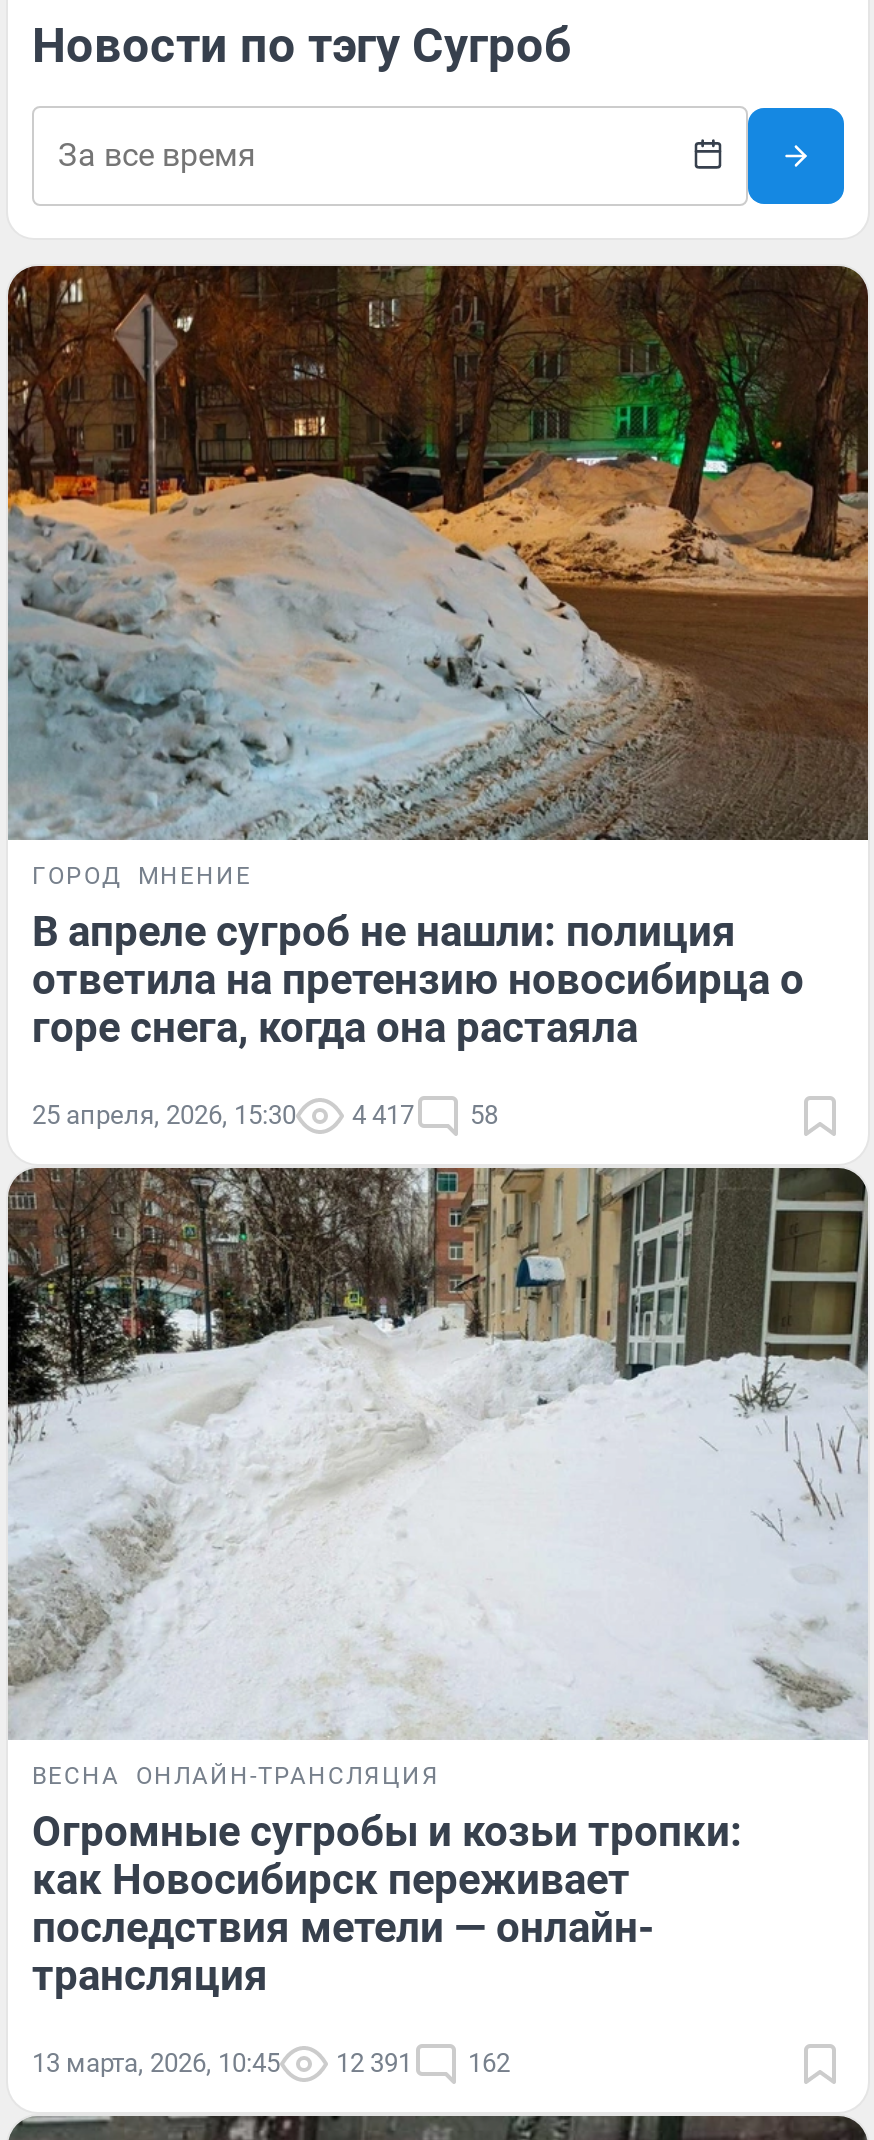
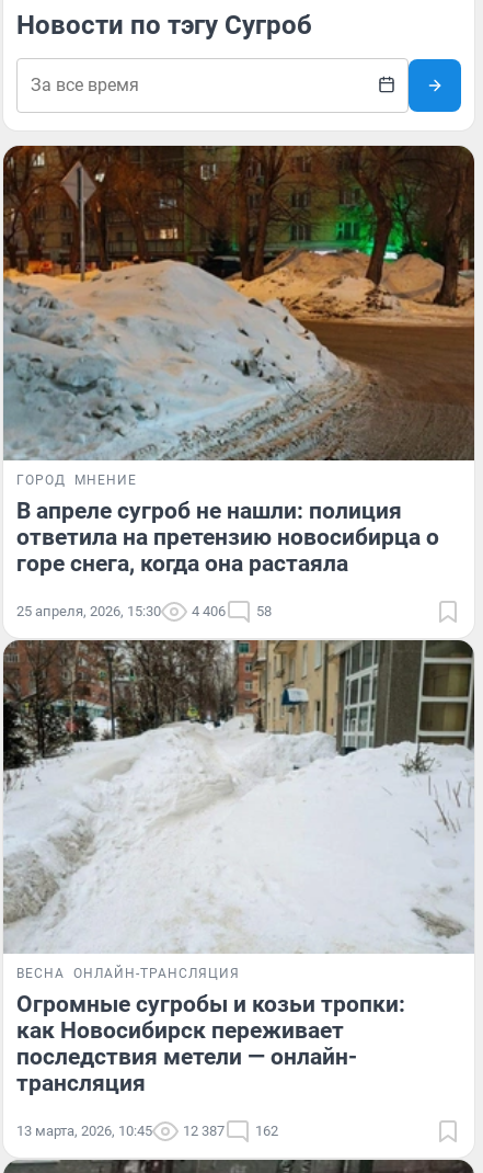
- 25 апреля, 2026, 15:30 4 417 58
+ 25 апреля, 2026, 15:30 4 406 58

- 13 марта, 2026, 10:45 12 391 162
+ 13 марта, 2026, 10:45 12 387 162
